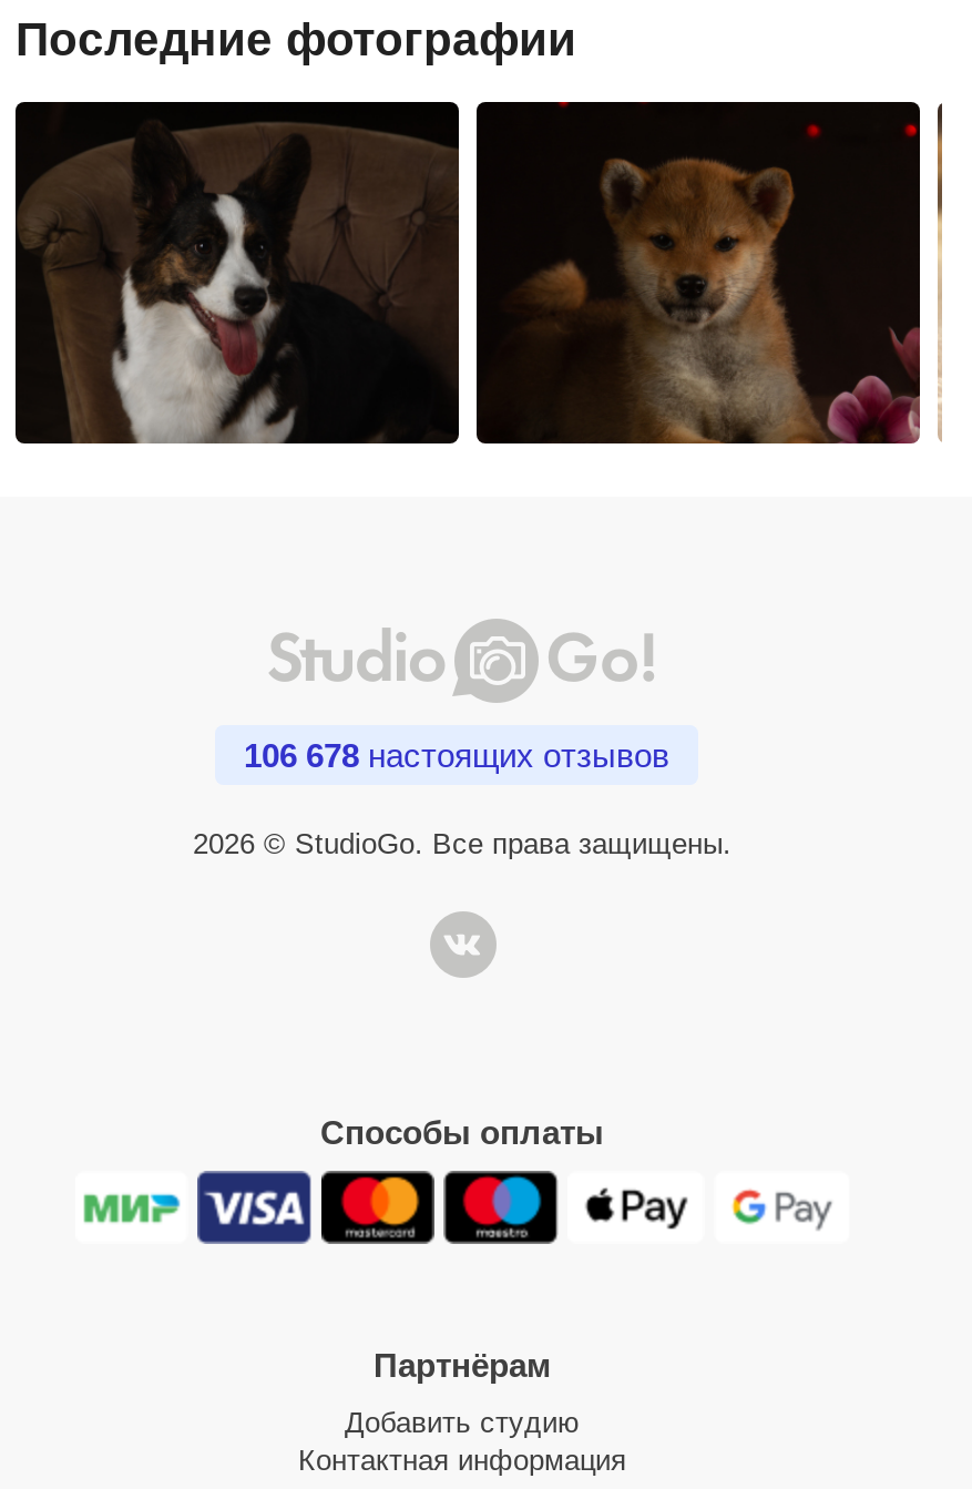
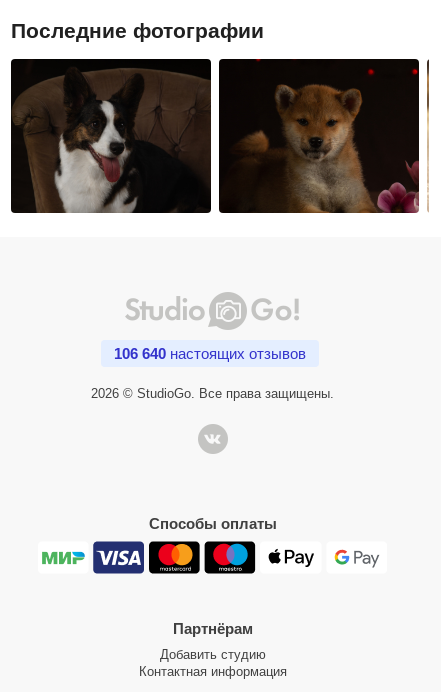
- 106 678 настоящих отзывов
+ 106 640 настоящих отзывов
